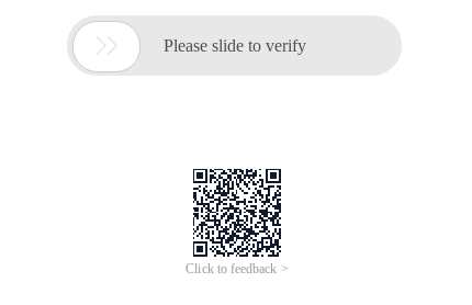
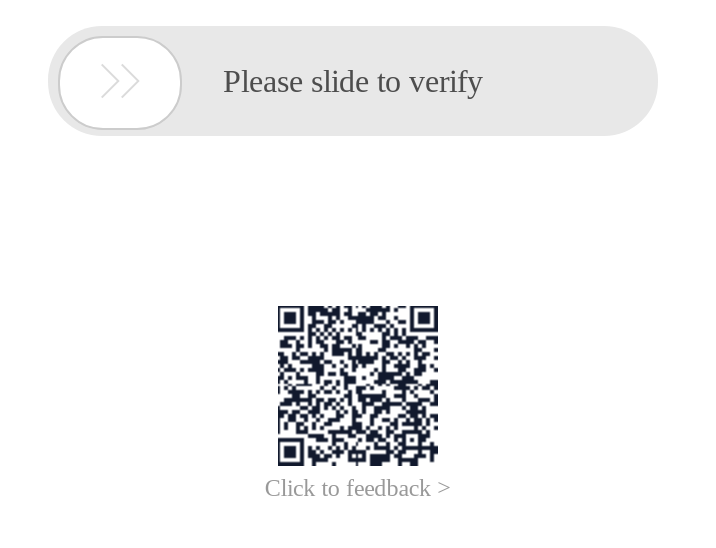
- [image]
+ [image]
